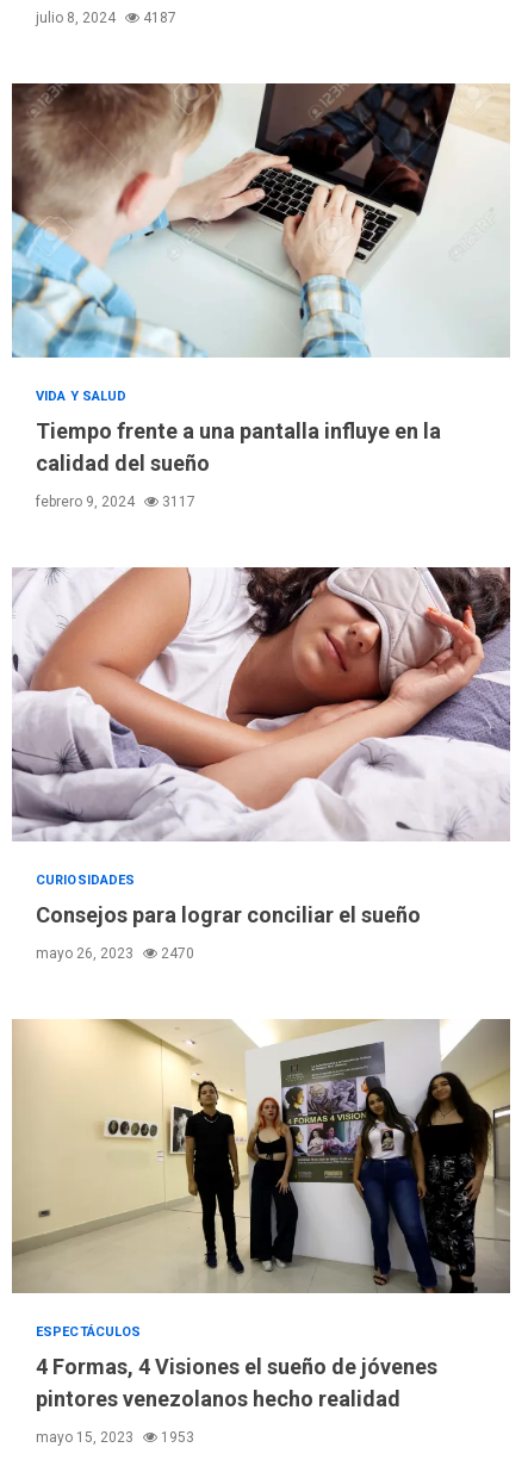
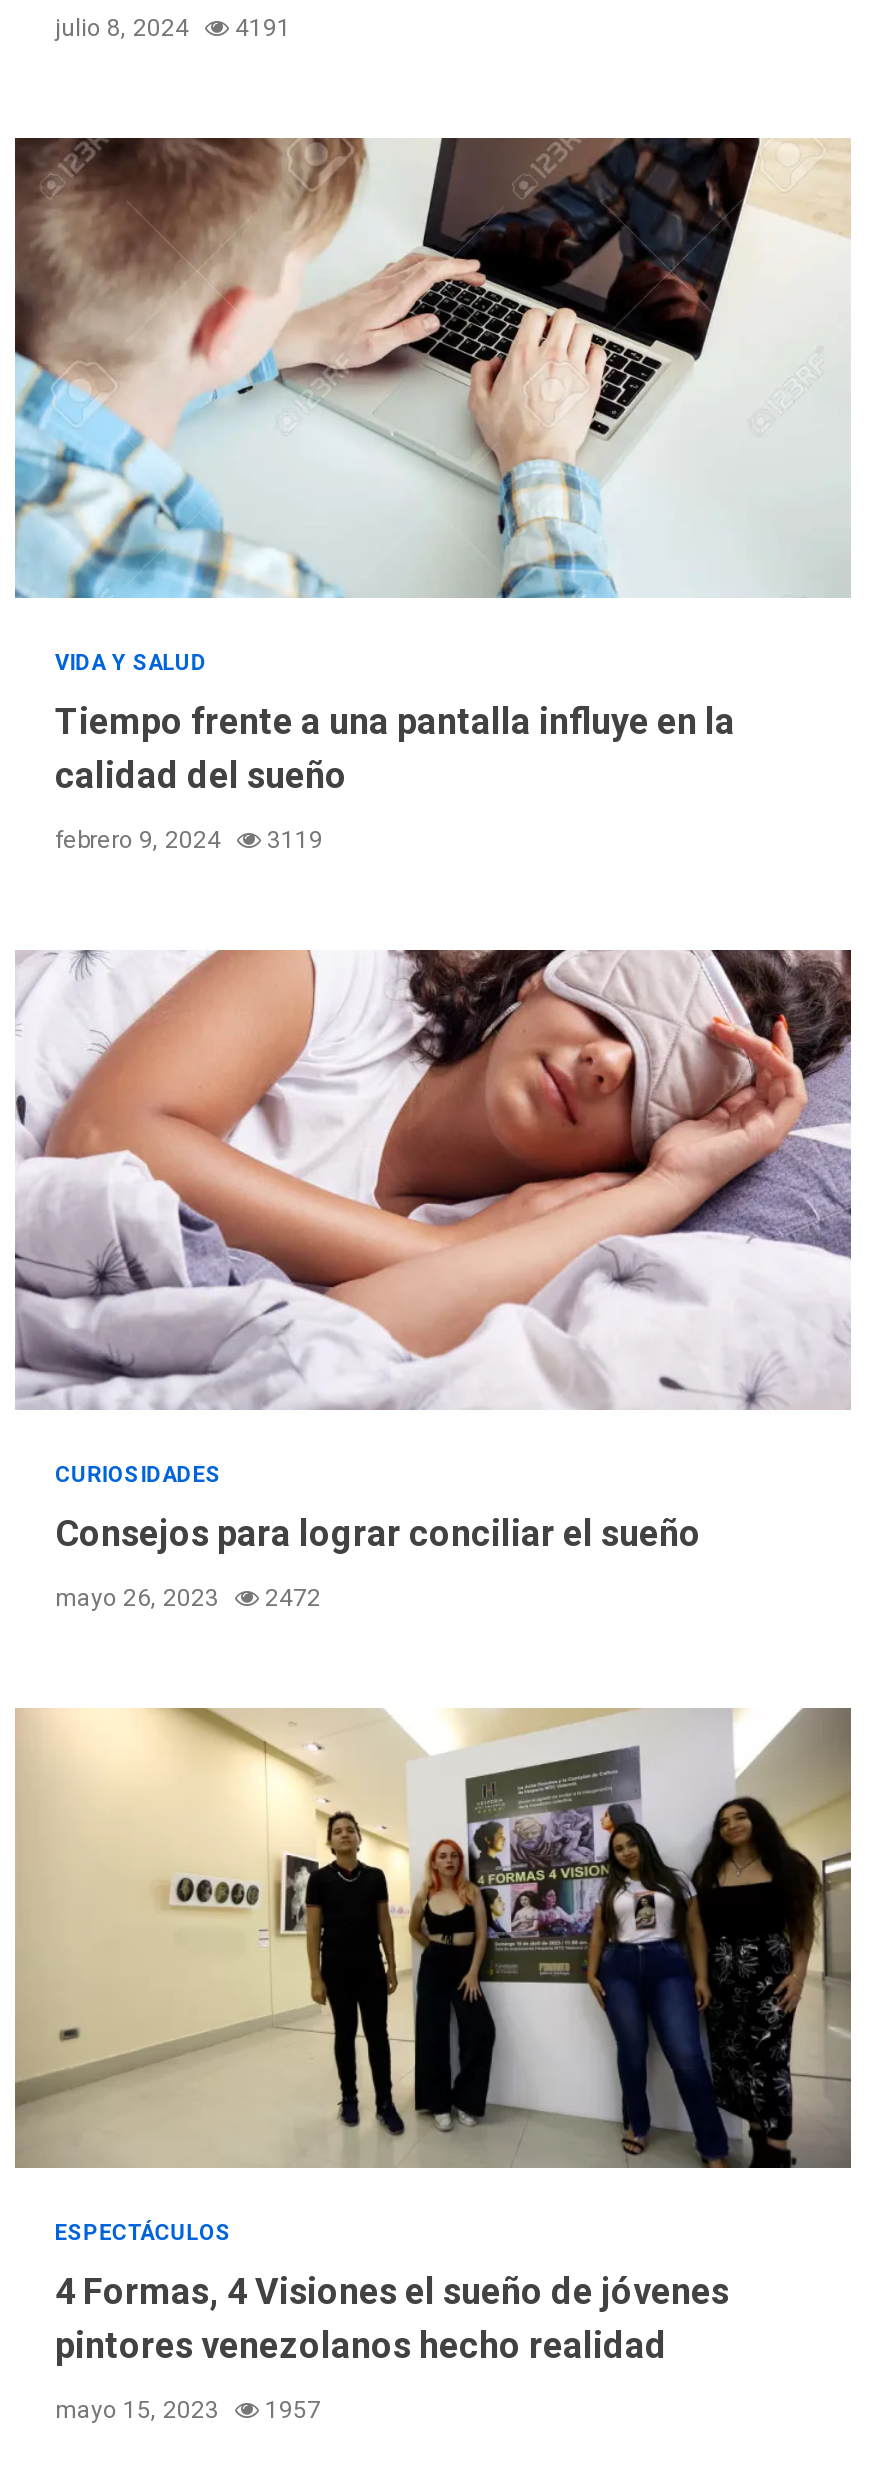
- julio 8, 2024 4187
+ julio 8, 2024 4191

- febrero 9, 2024 3117
+ febrero 9, 2024 3119

- mayo 26, 2023 2470
+ mayo 26, 2023 2472

- mayo 15, 2023 1953
+ mayo 15, 2023 1957
